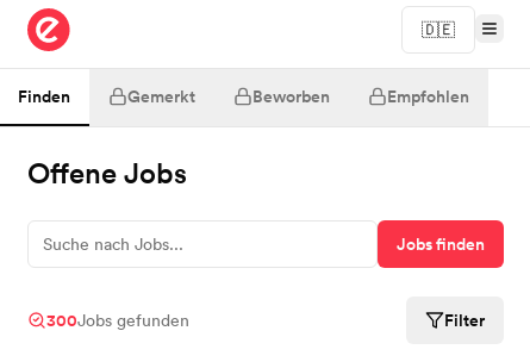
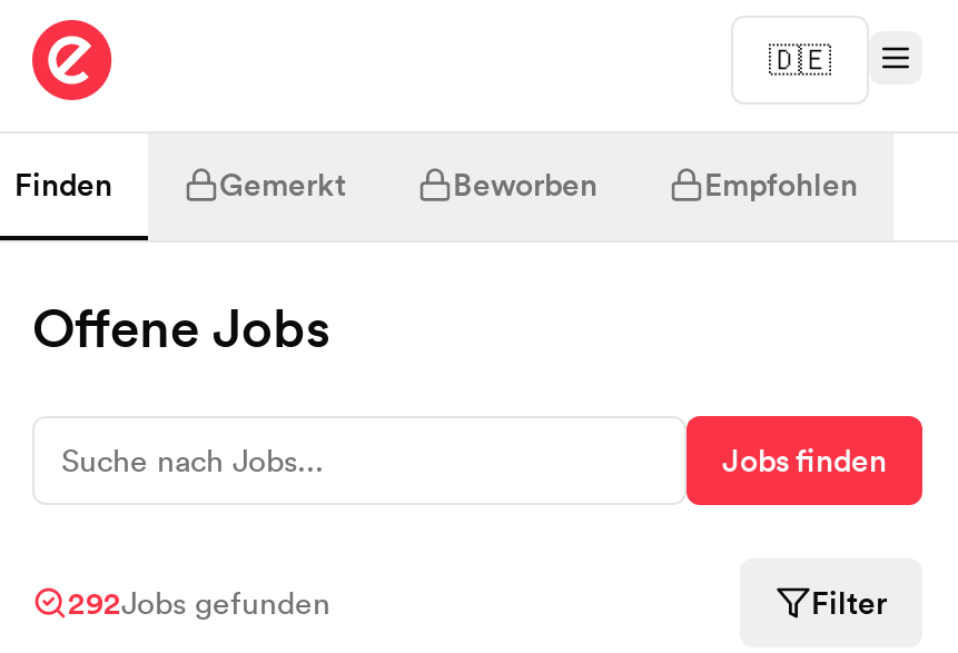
- 300Jobs gefunden
+ 292Jobs gefunden
